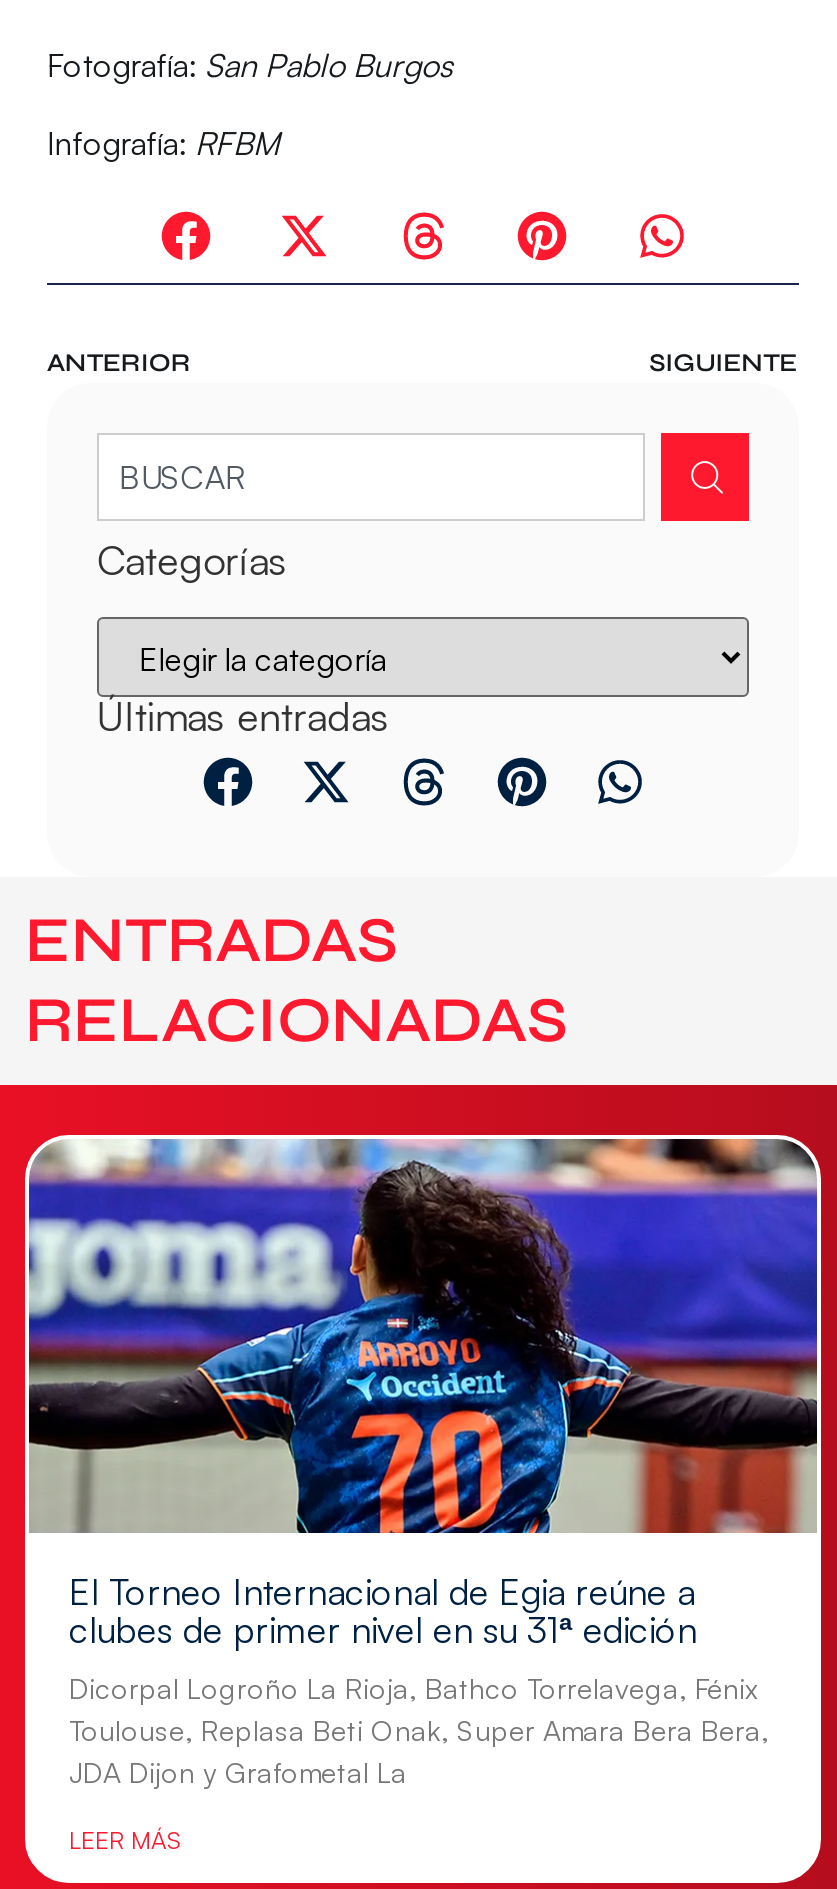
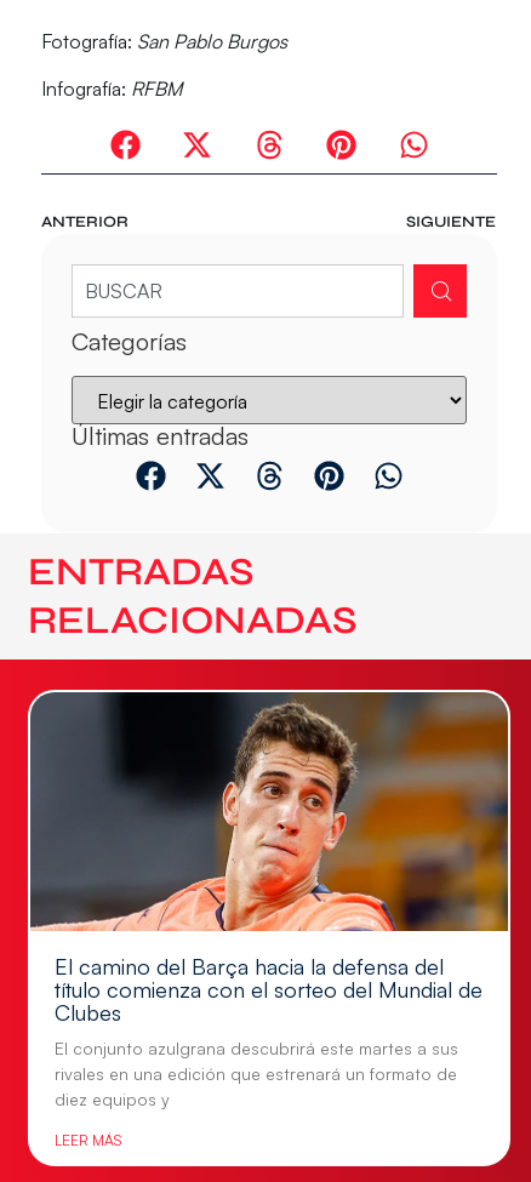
- [image]
- El Torneo Internacional de Egia reúne a
- clubes de primer nivel en su 31ª edición
+ [image]
+ El camino del Barça hacia la defensa del
+ título comienza con el sorteo del Mundial de
+ Clubes

- Dicorpal Logroño La Rioja, Bathco Torrelavega, Fénix
- Toulouse, Replasa Beti Onak, Super Amara Bera Bera,
- JDA Dijon y Grafometal La
+ El conjunto azulgrana descubrirá este martes a sus
+ rivales en una edición que estrenará un formato de
+ diez equipos y
